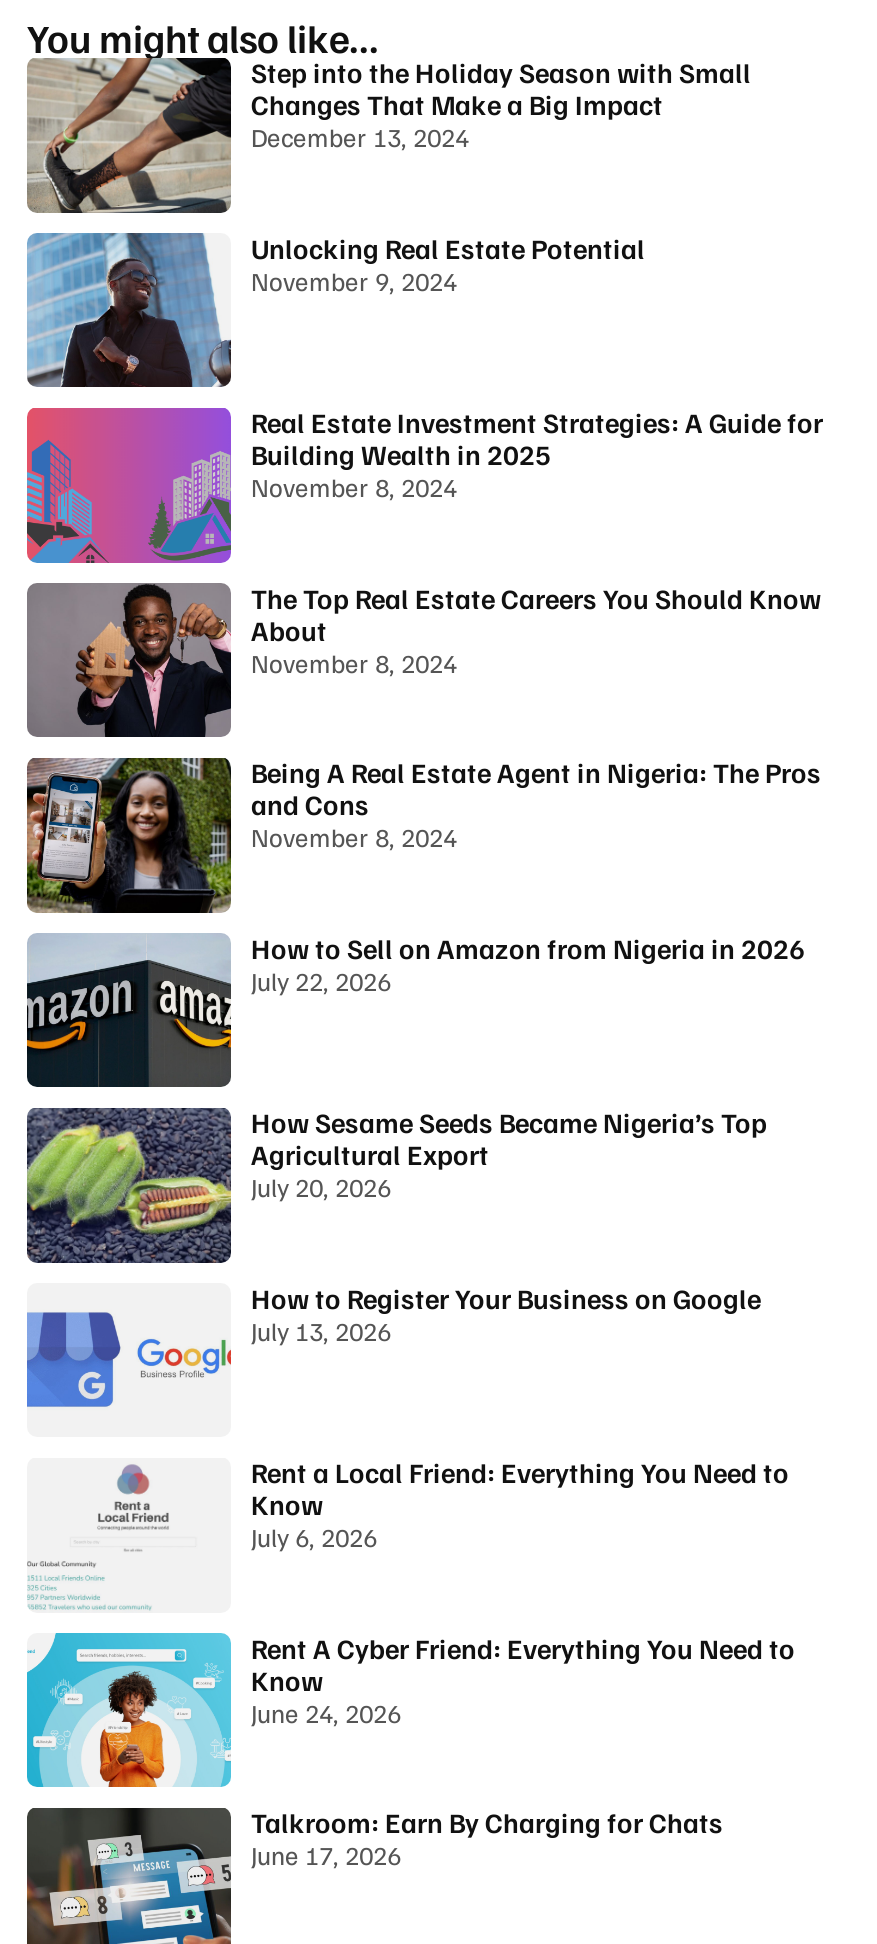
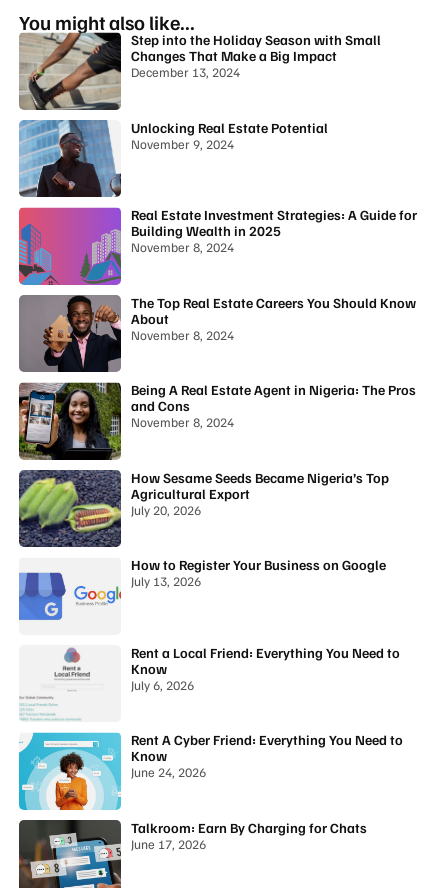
- [image]
- How to Sell on Amazon from Nigeria in 2026
- July 22, 2026
